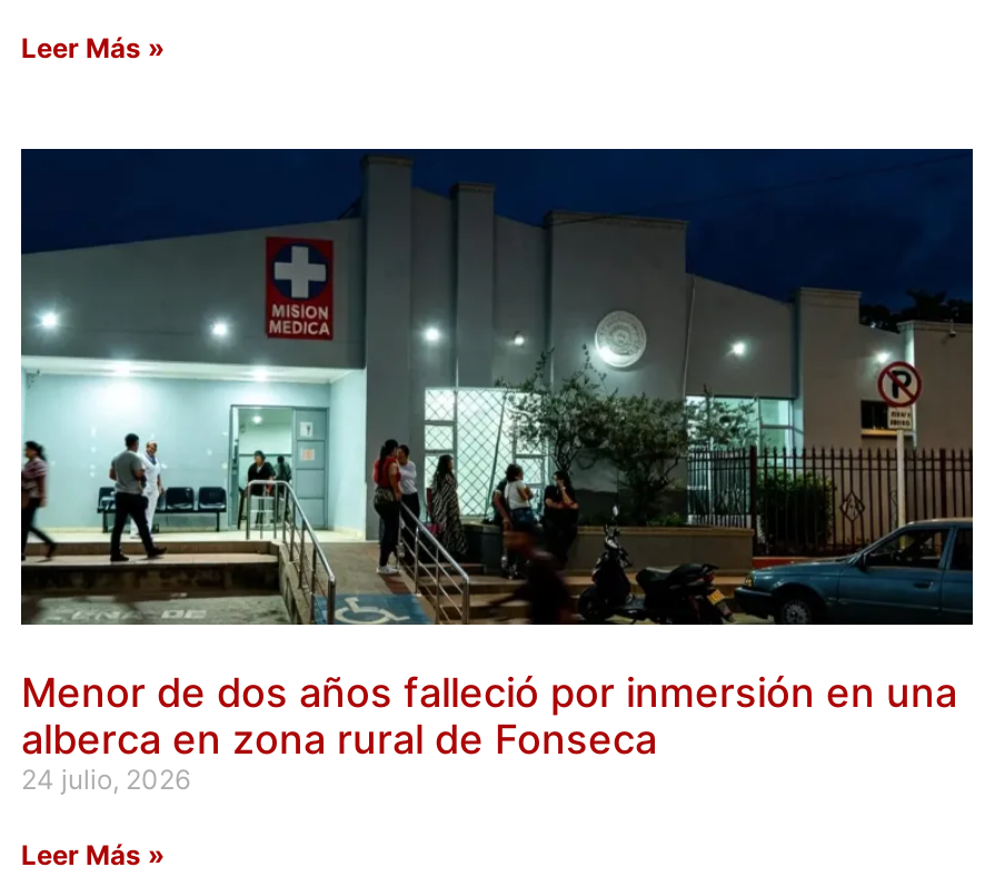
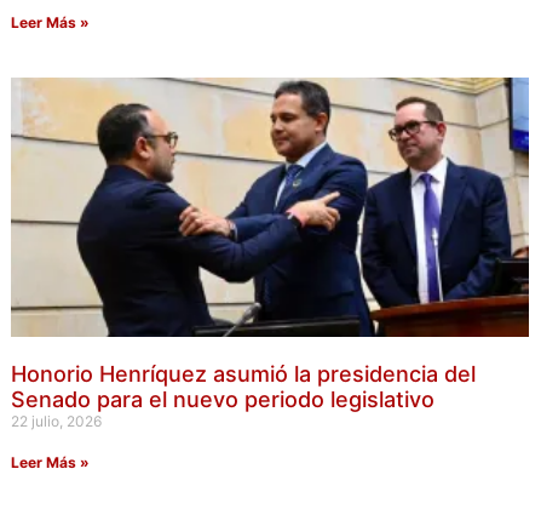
- [image]
- Menor de dos años falleció por inmersión en una
- alberca en zona rural de Fonseca
- 24 julio, 2026
+ [image]
+ Honorio Henríquez asumió la presidencia del
+ Senado para el nuevo periodo legislativo
+ 22 julio, 2026
